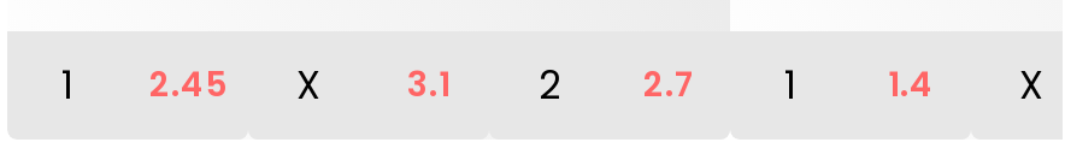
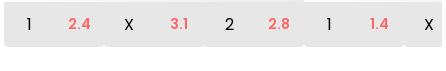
- 2.45
+ 2.4

- 2.7
+ 2.8
